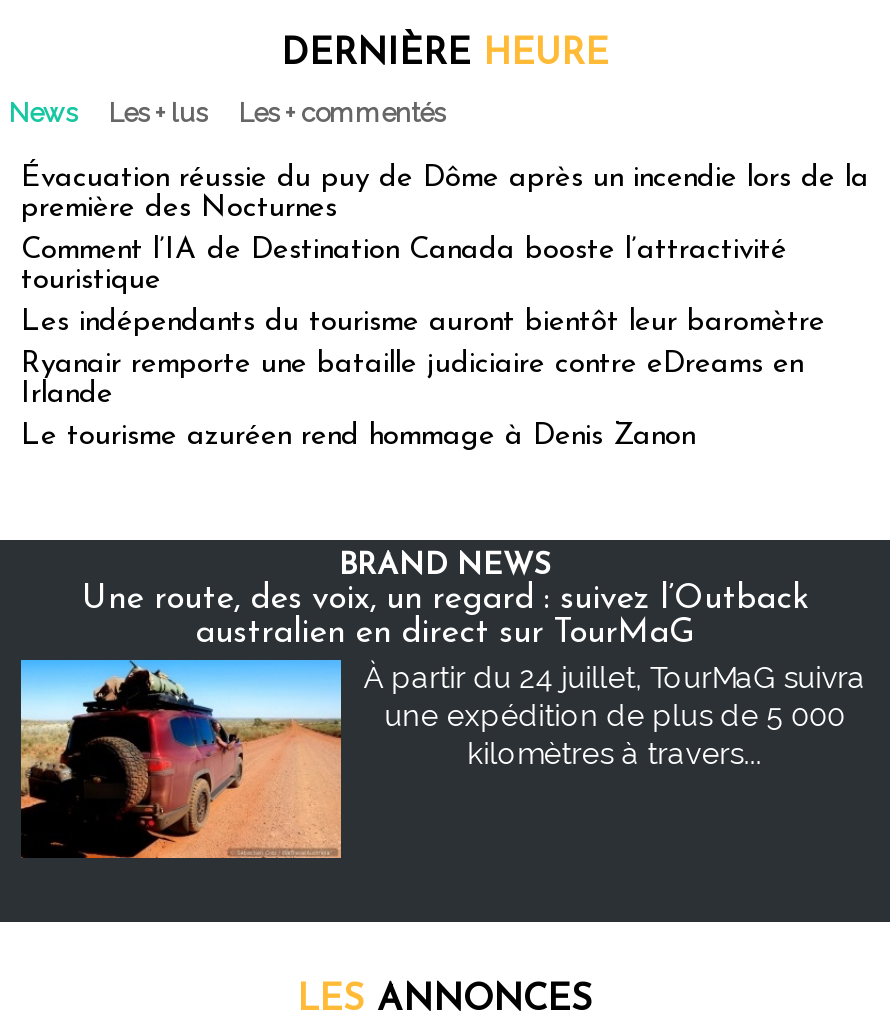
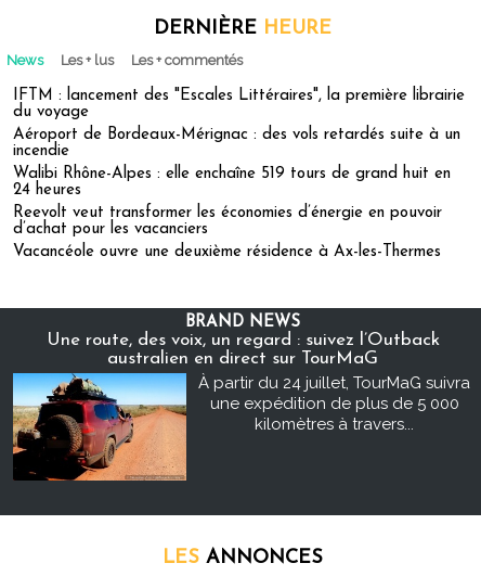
- Évacuation réussie du puy de Dôme après un incendie lors de la
- première des Nocturnes
- Comment l’IA de Destination Canada booste l’attractivité
- touristique
- Les indépendants du tourisme auront bientôt leur baromètre
- Ryanair remporte une bataille judiciaire contre eDreams en
- Irlande
- Le tourisme azuréen rend hommage à Denis Zanon
+ IFTM : lancement des "Escales Littéraires", la première librairie
+ du voyage
+ Aéroport de Bordeaux-Mérignac : des vols retardés suite à un
+ incendie
+ Walibi Rhône-Alpes : elle enchaîne 519 tours de grand huit en
+ 24 heures
+ Reevolt veut transformer les économies d’énergie en pouvoir
+ d’achat pour les vacanciers
+ Vacancéole ouvre une deuxième résidence à Ax-les-Thermes
